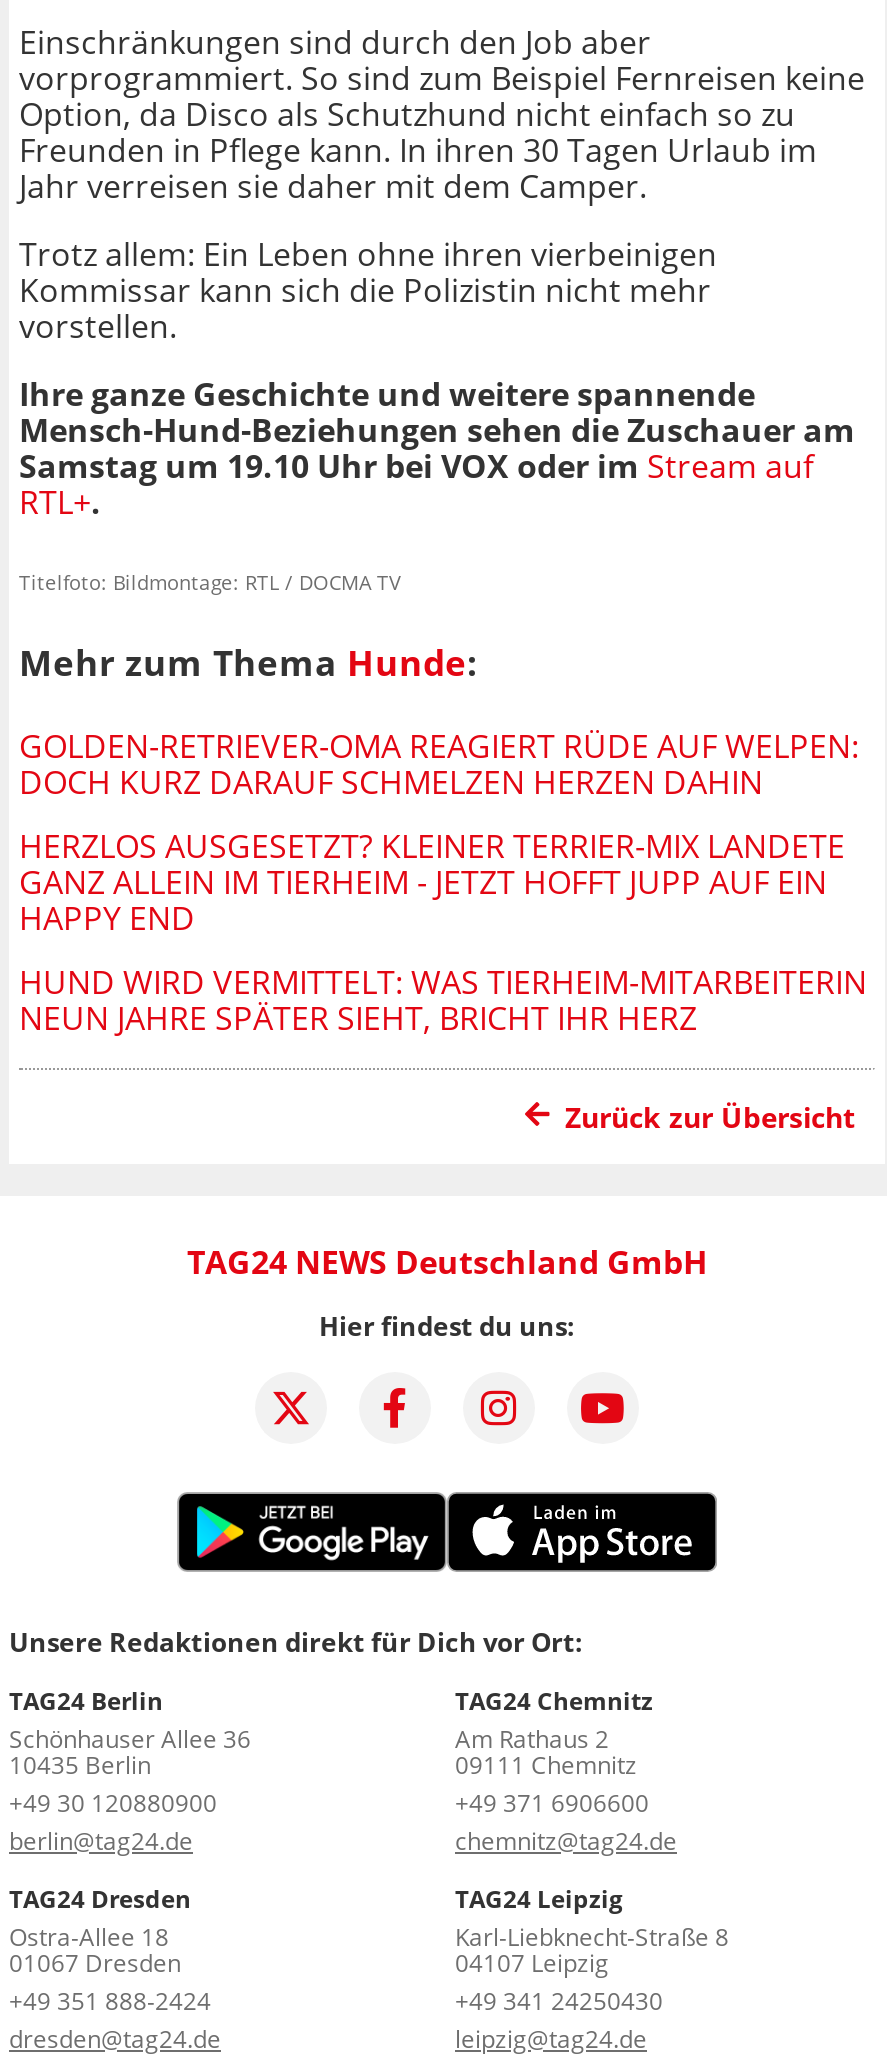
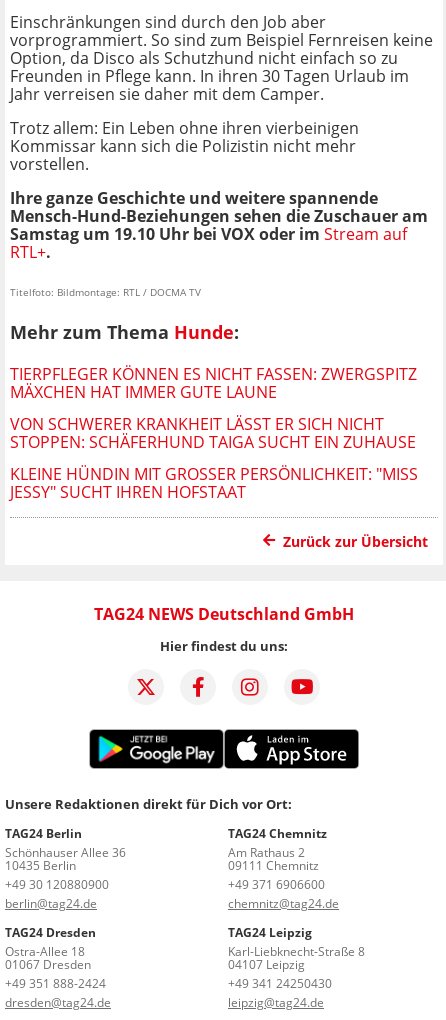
- GOLDEN-RETRIEVER-OMA REAGIERT RÜDE AUF WELPEN:
- DOCH KURZ DARAUF SCHMELZEN HERZEN DAHIN
+ TIERPFLEGER KÖNNEN ES NICHT FASSEN: ZWERGSPITZ
+ MÄXCHEN HAT IMMER GUTE LAUNE

- HERZLOS AUSGESETZT? KLEINER TERRIER-MIX LANDETE
- GANZ ALLEIN IM TIERHEIM - JETZT HOFFT JUPP AUF EIN
- HAPPY END
+ VON SCHWERER KRANKHEIT LÄSST ER SICH NICHT
+ STOPPEN: SCHÄFERHUND TAIGA SUCHT EIN ZUHAUSE

- HUND WIRD VERMITTELT: WAS TIERHEIM-MITARBEITERIN
- NEUN JAHRE SPÄTER SIEHT, BRICHT IHR HERZ
+ KLEINE HÜNDIN MIT GROSSER PERSÖNLICHKEIT: "MISS J
+ ESSY" SUCHT IHREN HOFSTAAT
